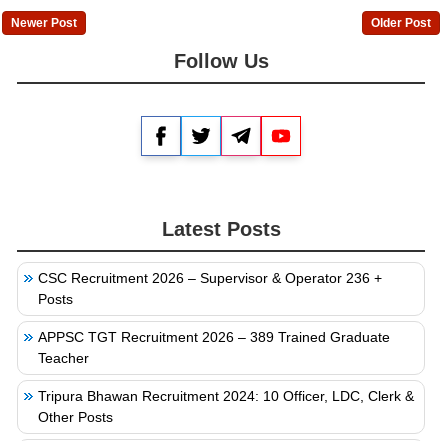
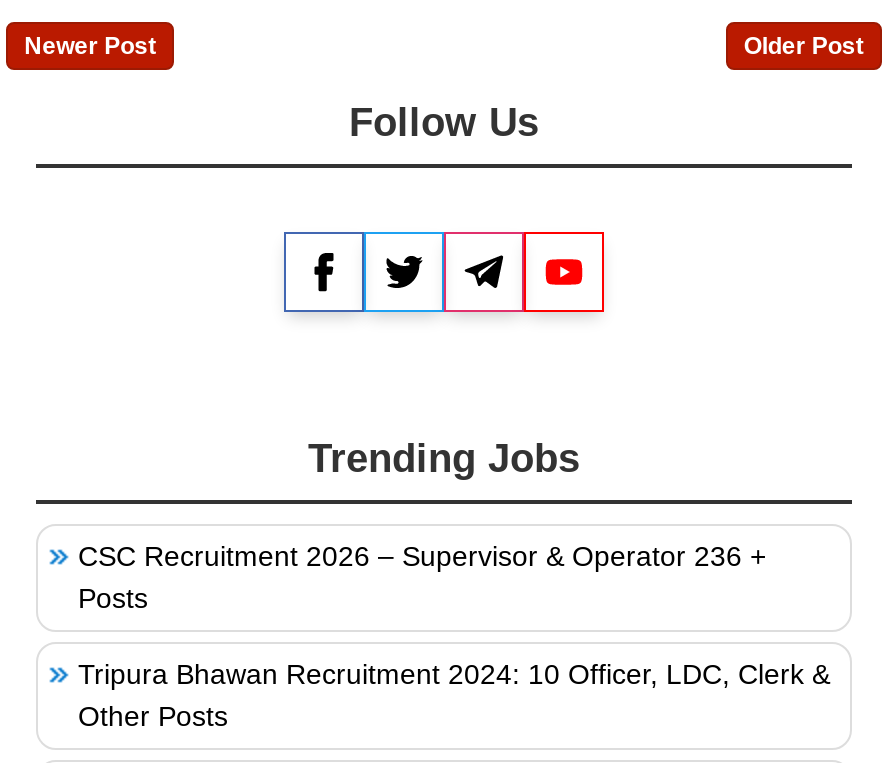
- Latest Posts
+ Trending Jobs

- APPSC TGT Recruitment 2026 – 389 Trained Graduate
- Teacher
